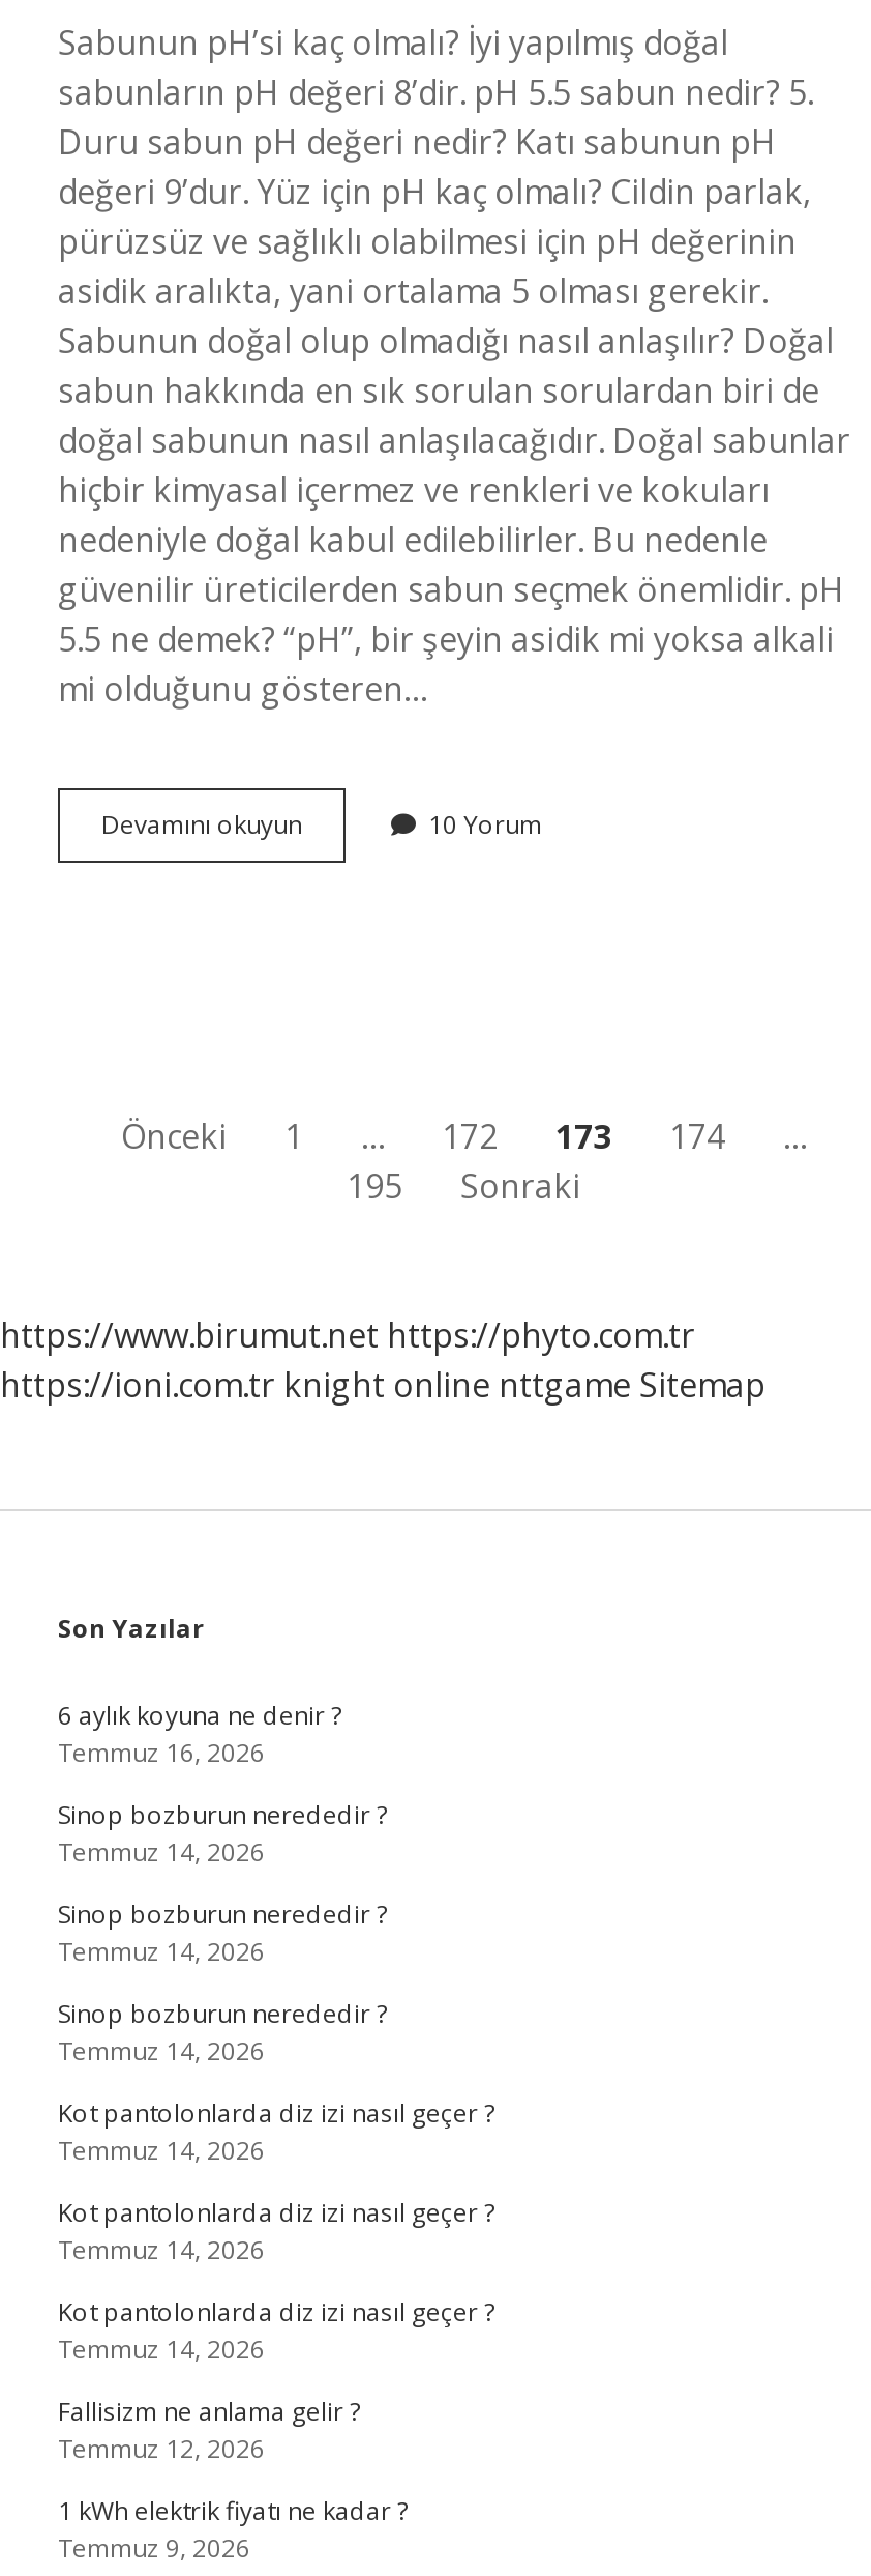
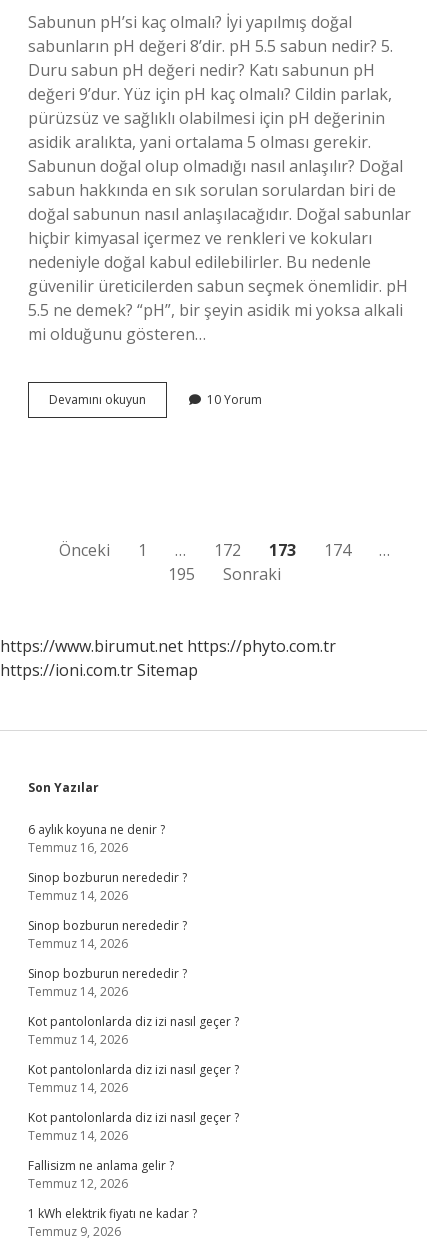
- https://ioni.com.tr knight online nttgame Sitemap
+ https://ioni.com.tr Sitemap
